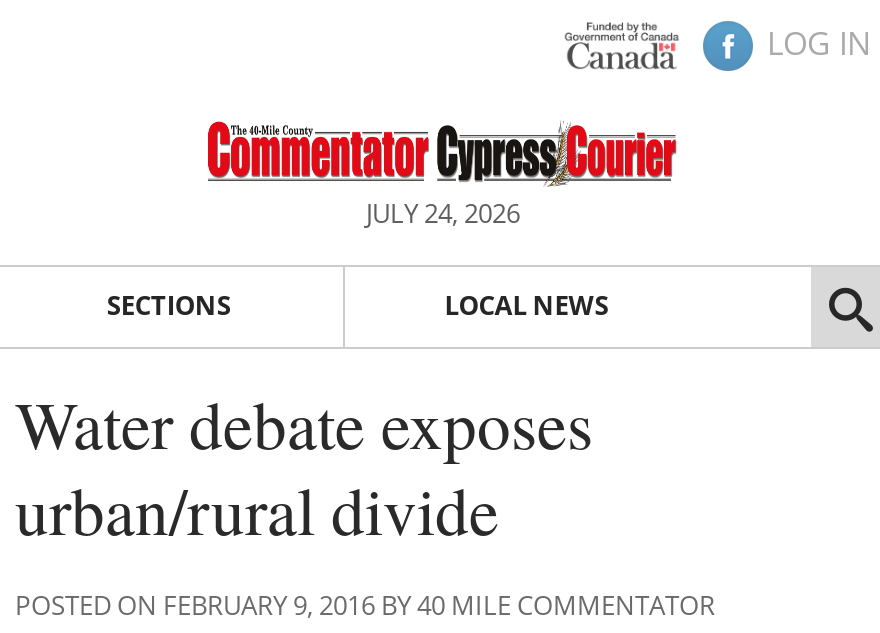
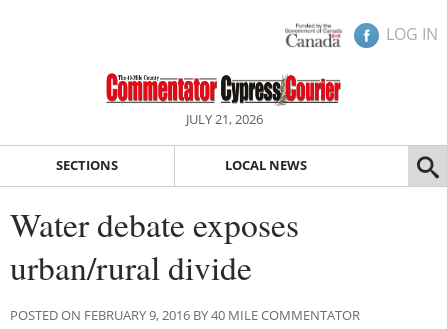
- JULY 24, 2026
+ JULY 21, 2026
